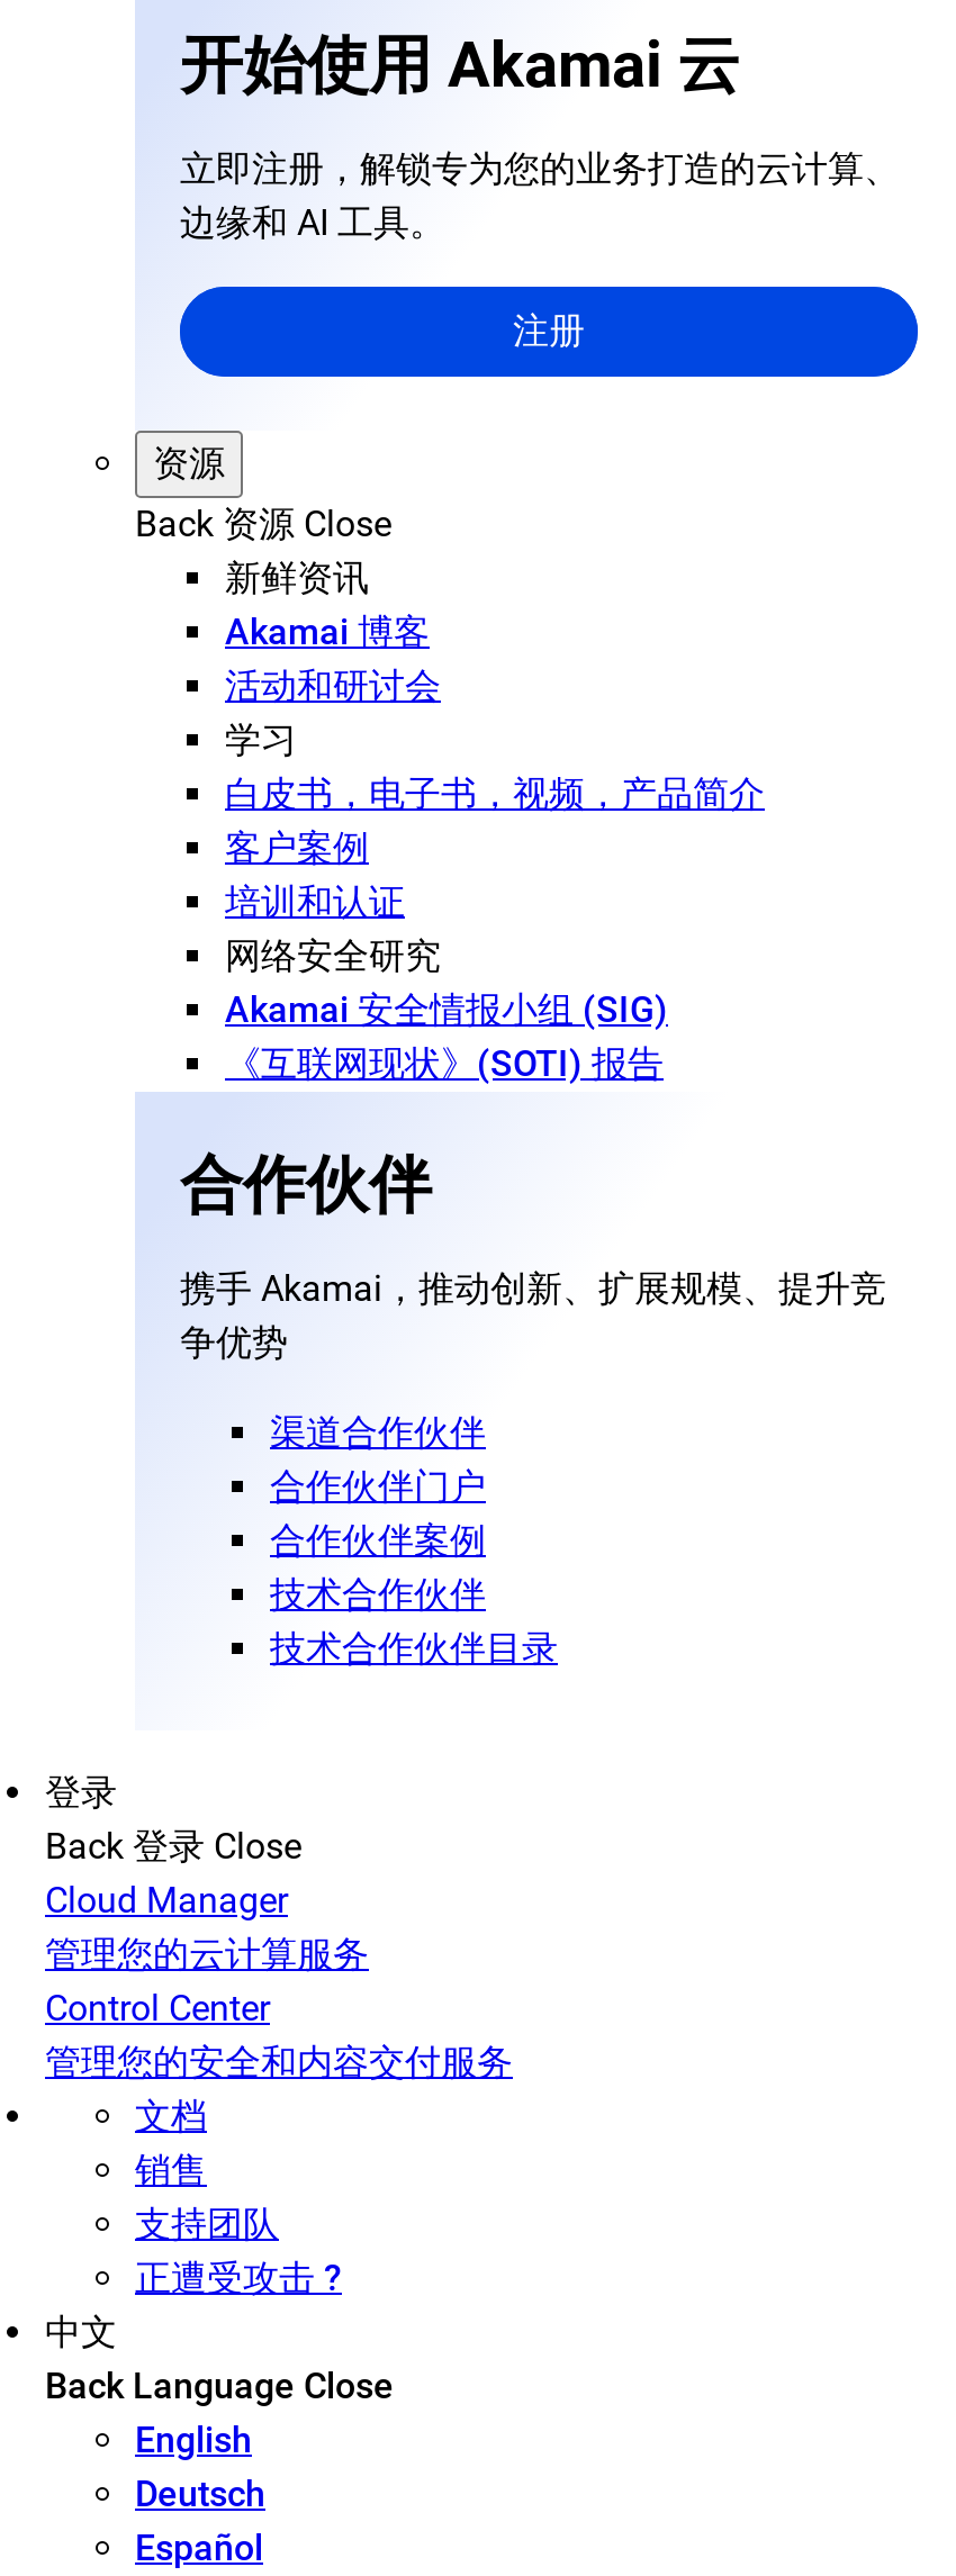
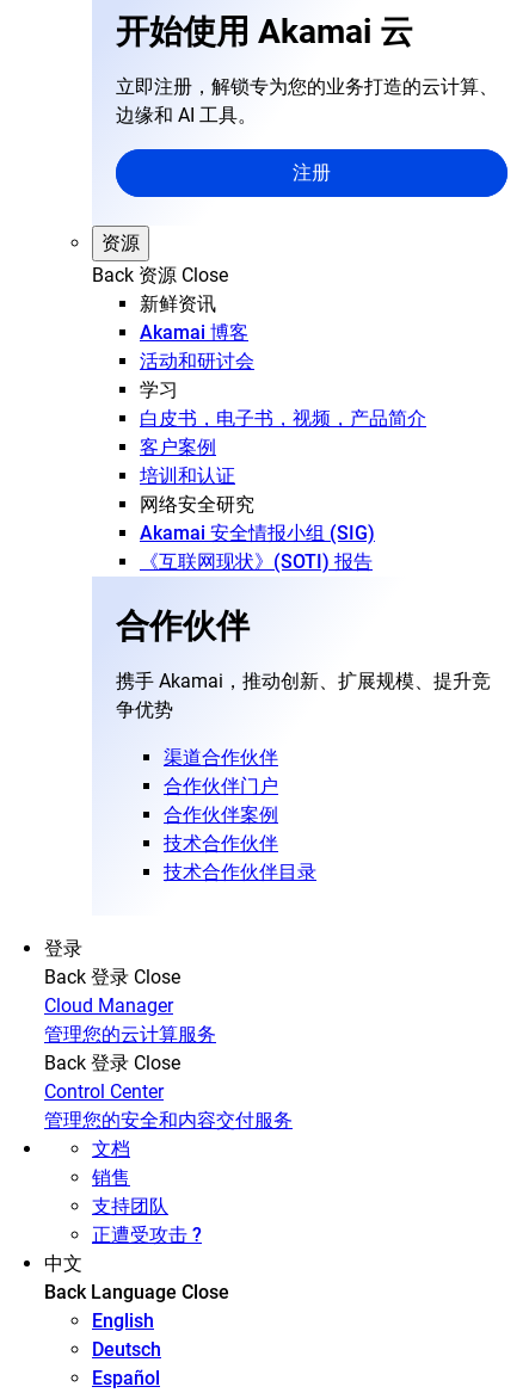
+ Back 登录 Close
